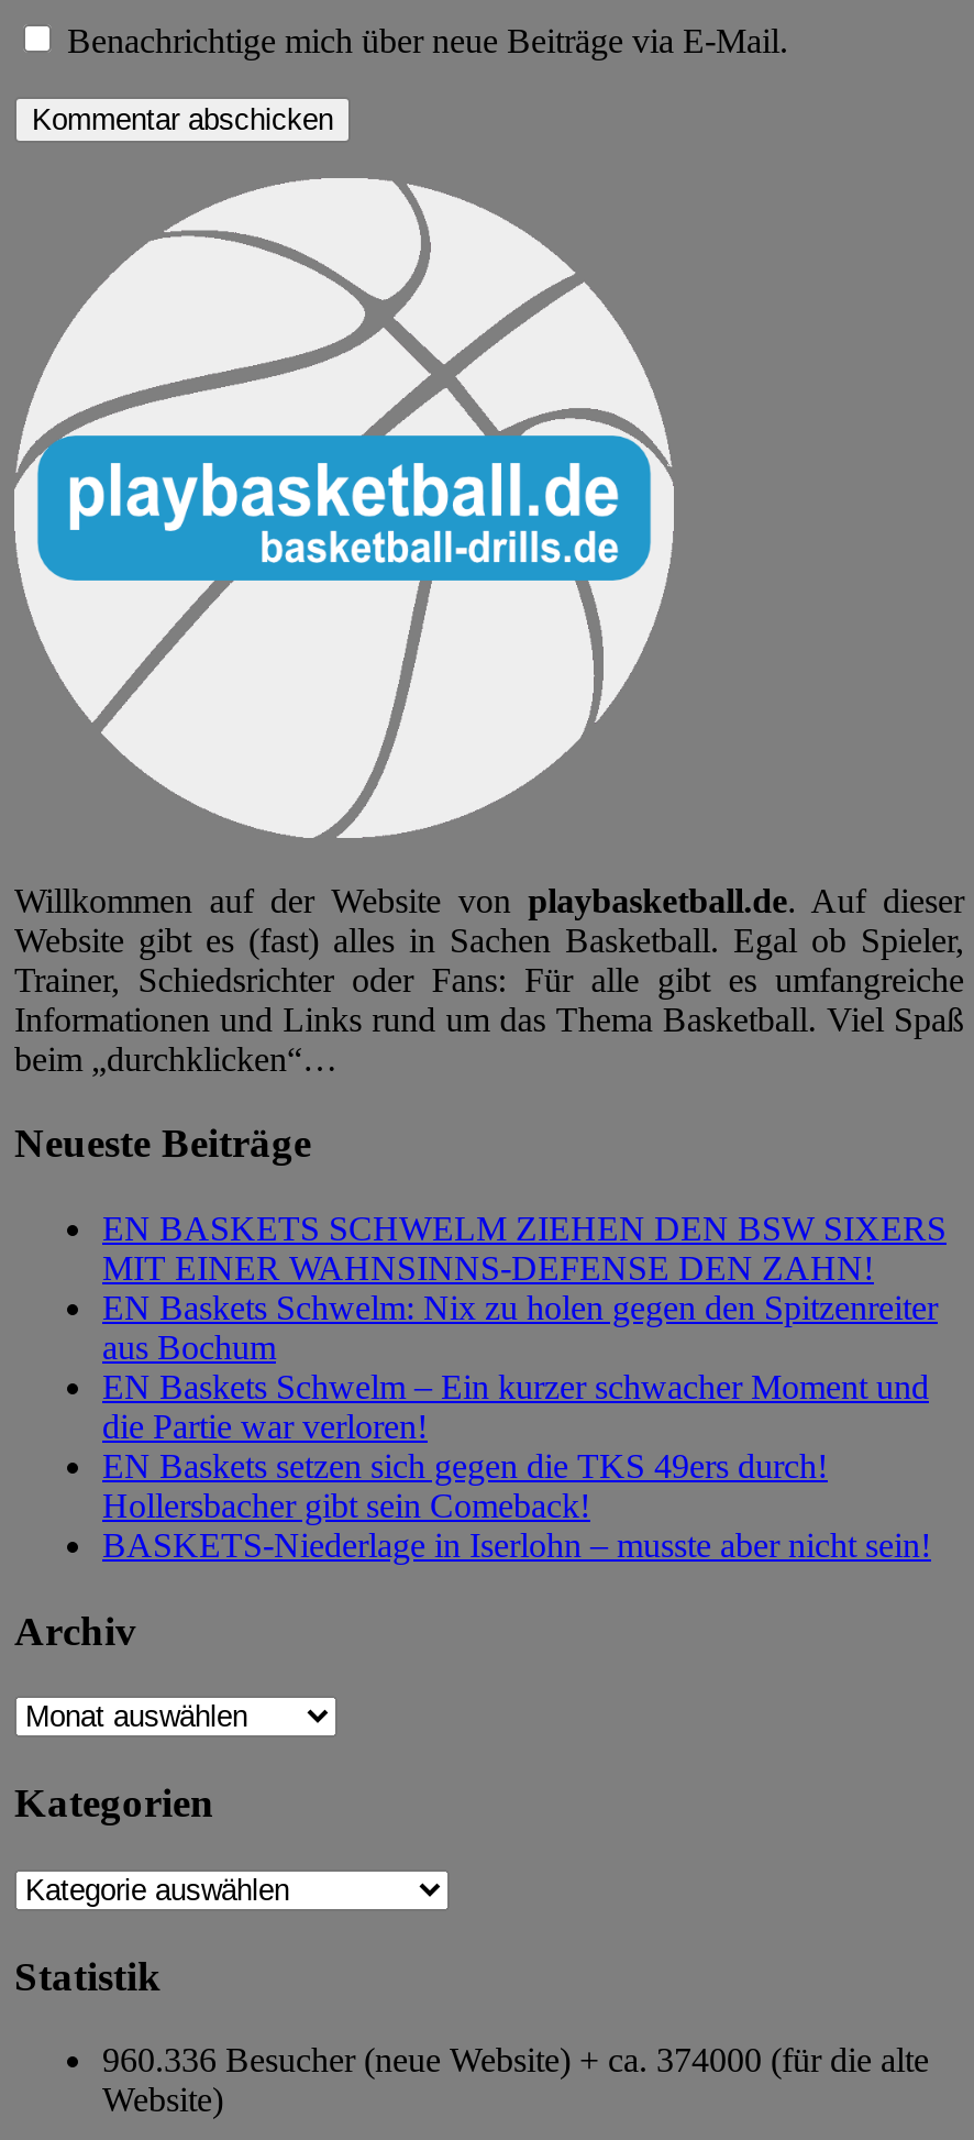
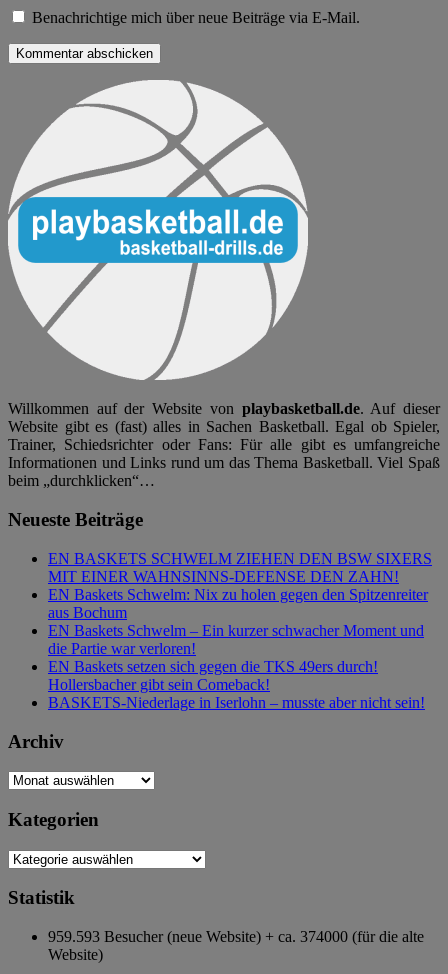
- 960.336 Besucher (neue Website) + ca. 374000 (für die alte
+ 959.593 Besucher (neue Website) + ca. 374000 (für die alte
